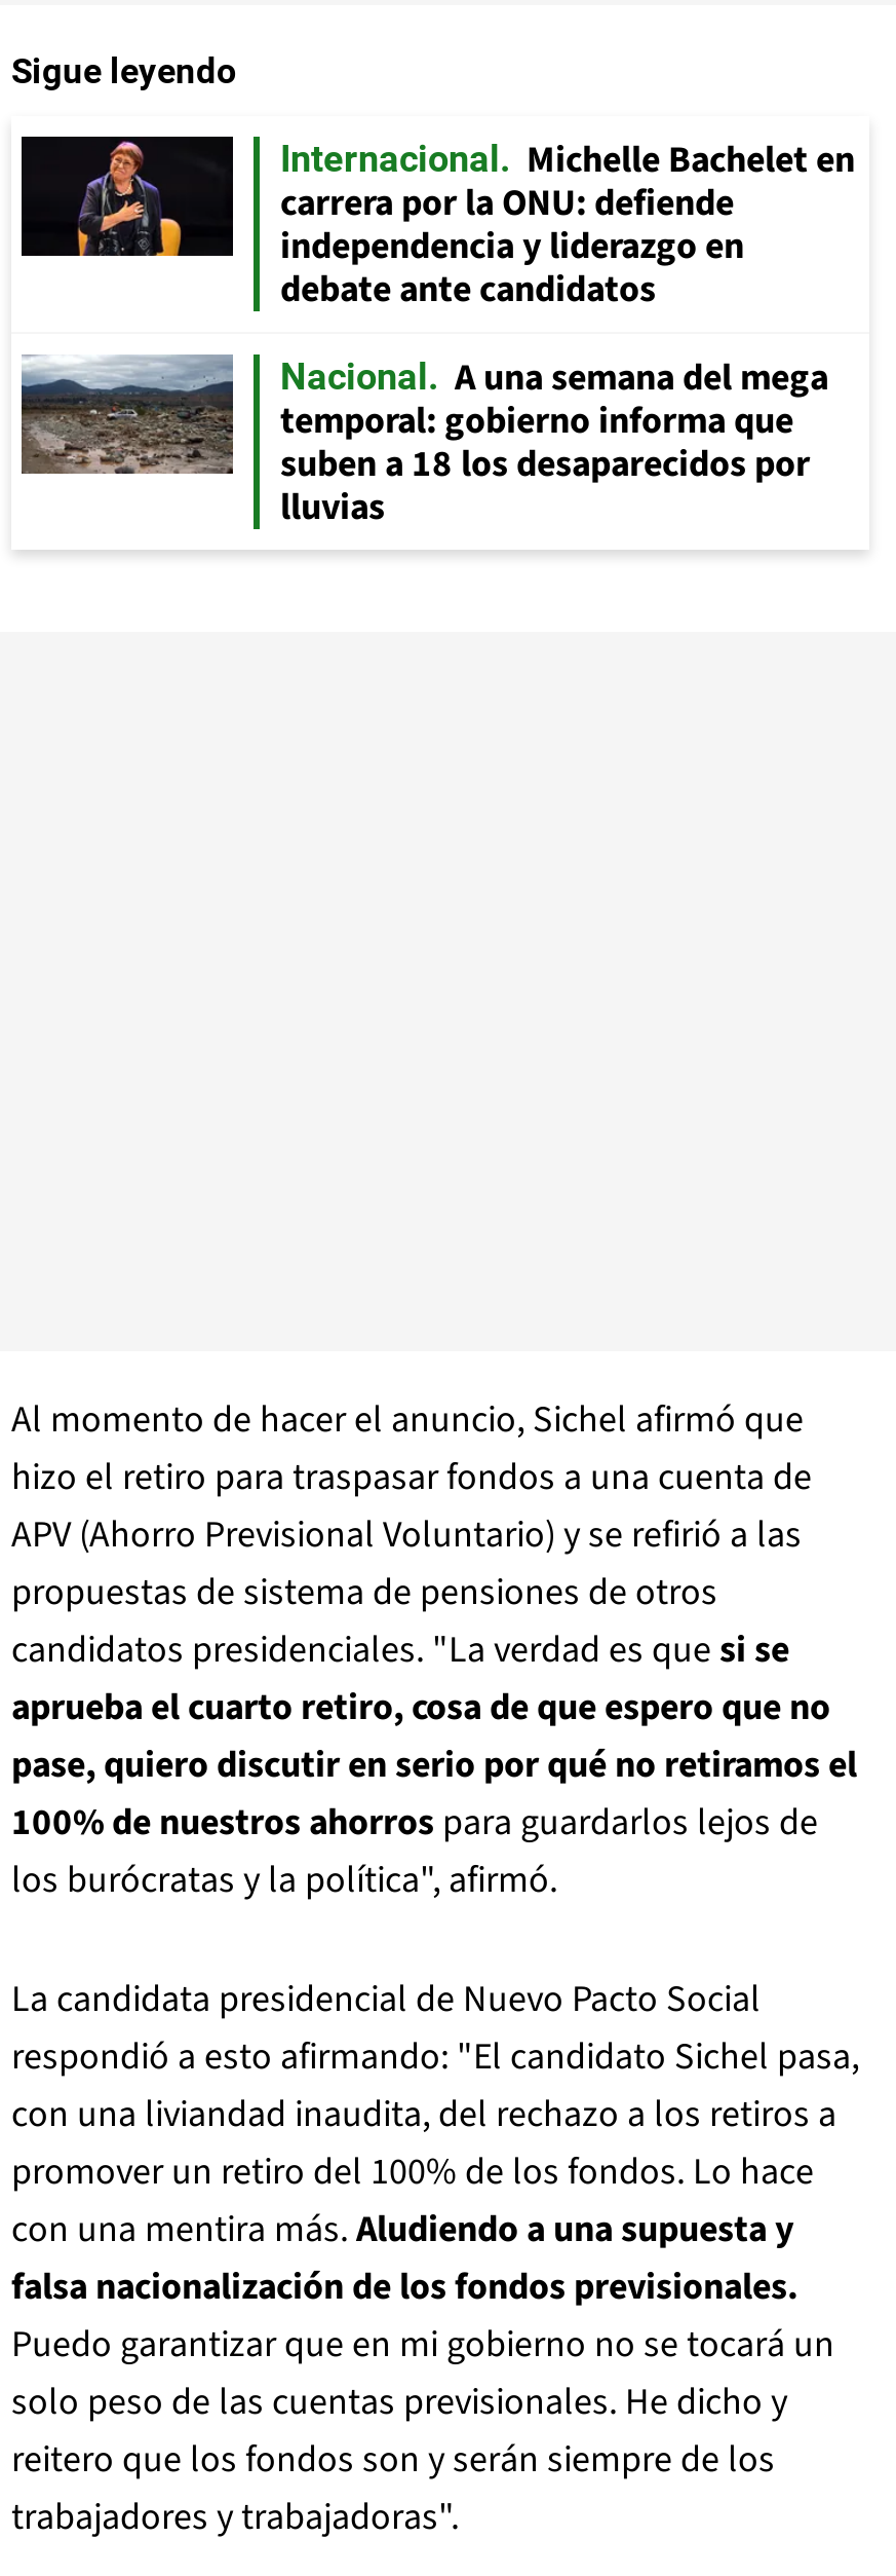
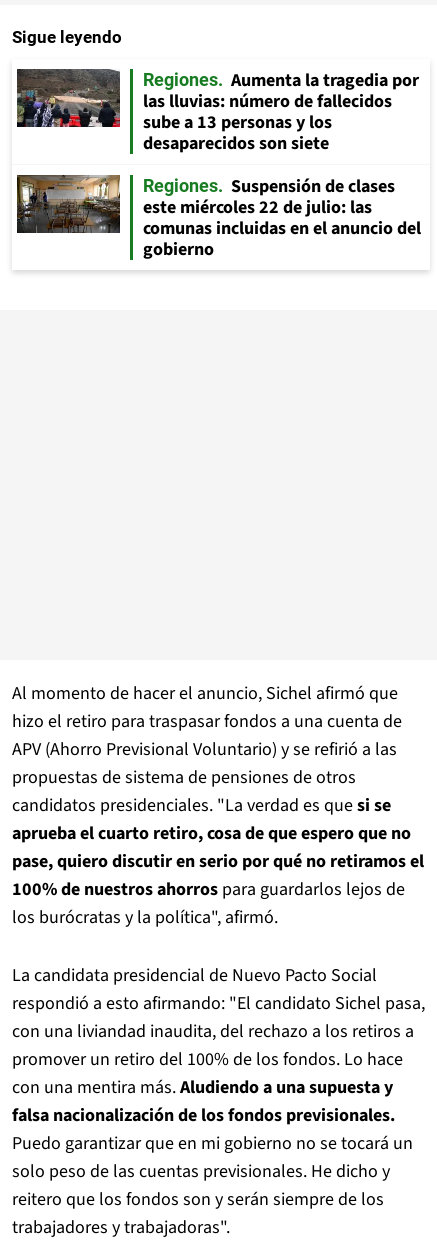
- [image]
- Internacional
- Michelle Bachelet en
- carrera por la ONU: defiende
- independencia y liderazgo en
- debate ante candidatos
+ [image]
+ Regiones
+ Aumenta la tragedia por
+ las lluvias: número de fallecidos
+ sube a 13 personas y los
+ desaparecidos son siete

- [image]
- Nacional
- A una semana del mega
- temporal: gobierno informa que
- suben a 18 los desaparecidos por
- lluvias
+ [image]
+ Regiones
+ Suspensión de clases
+ este miércoles 22 de julio: las
+ comunas incluidas en el anuncio del
+ gobierno
